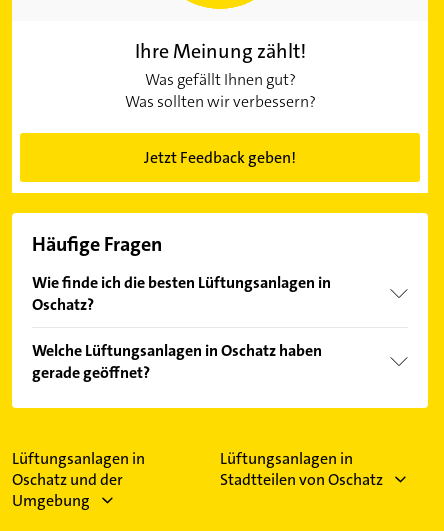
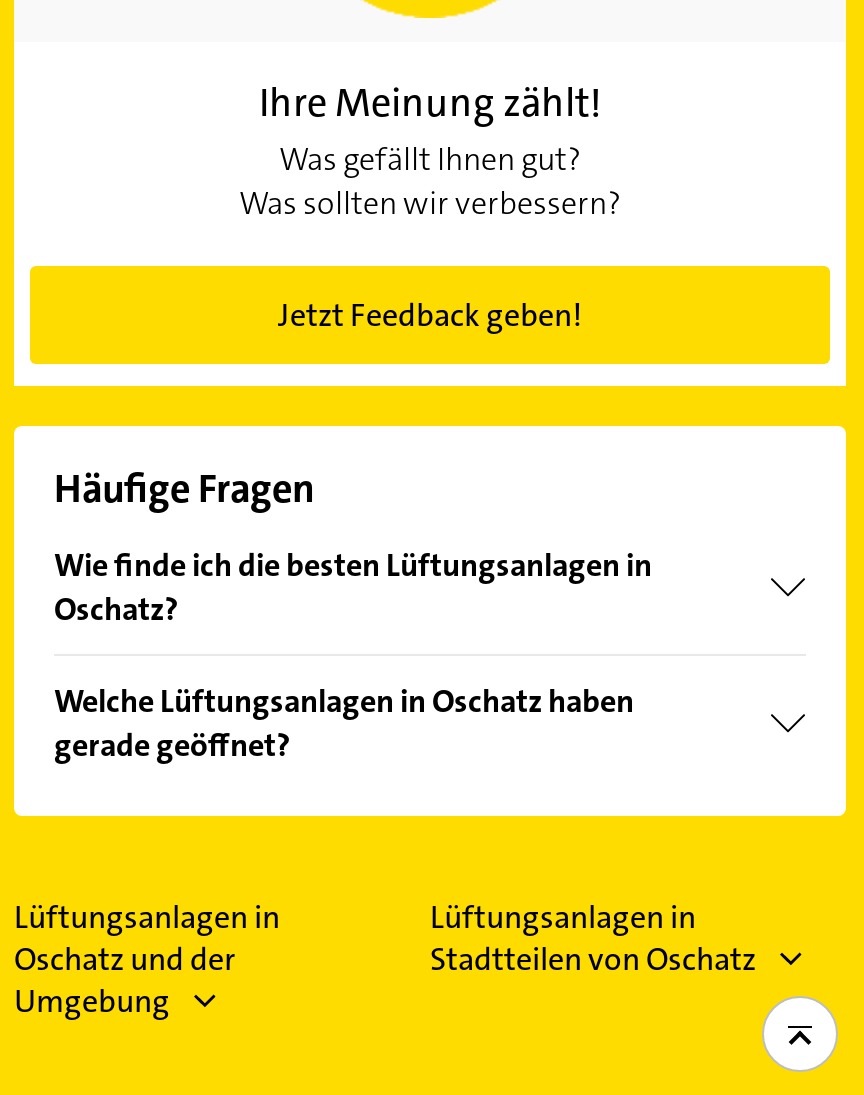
+ [image]
